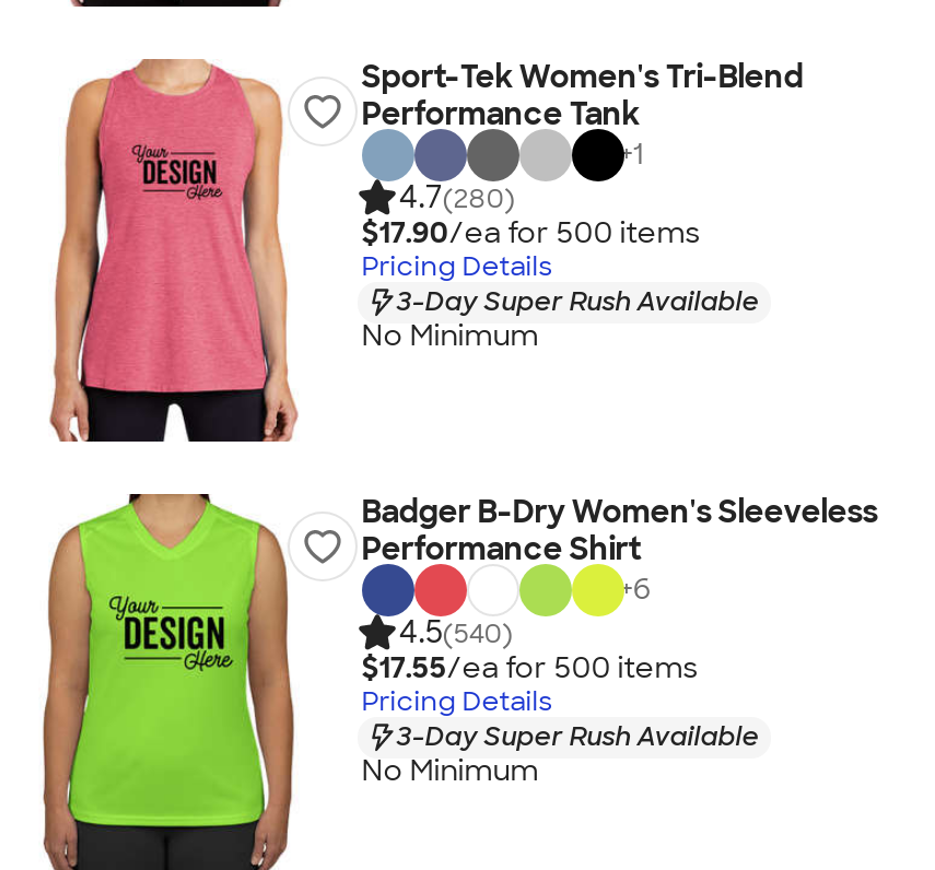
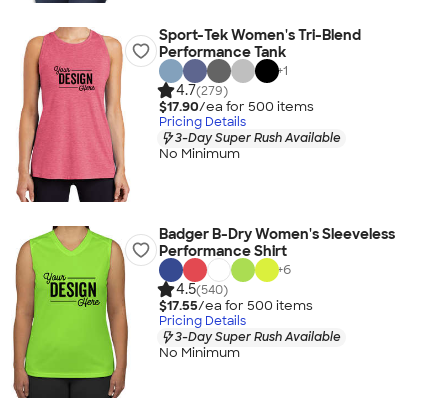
- 4.7(280)
+ 4.7(279)
